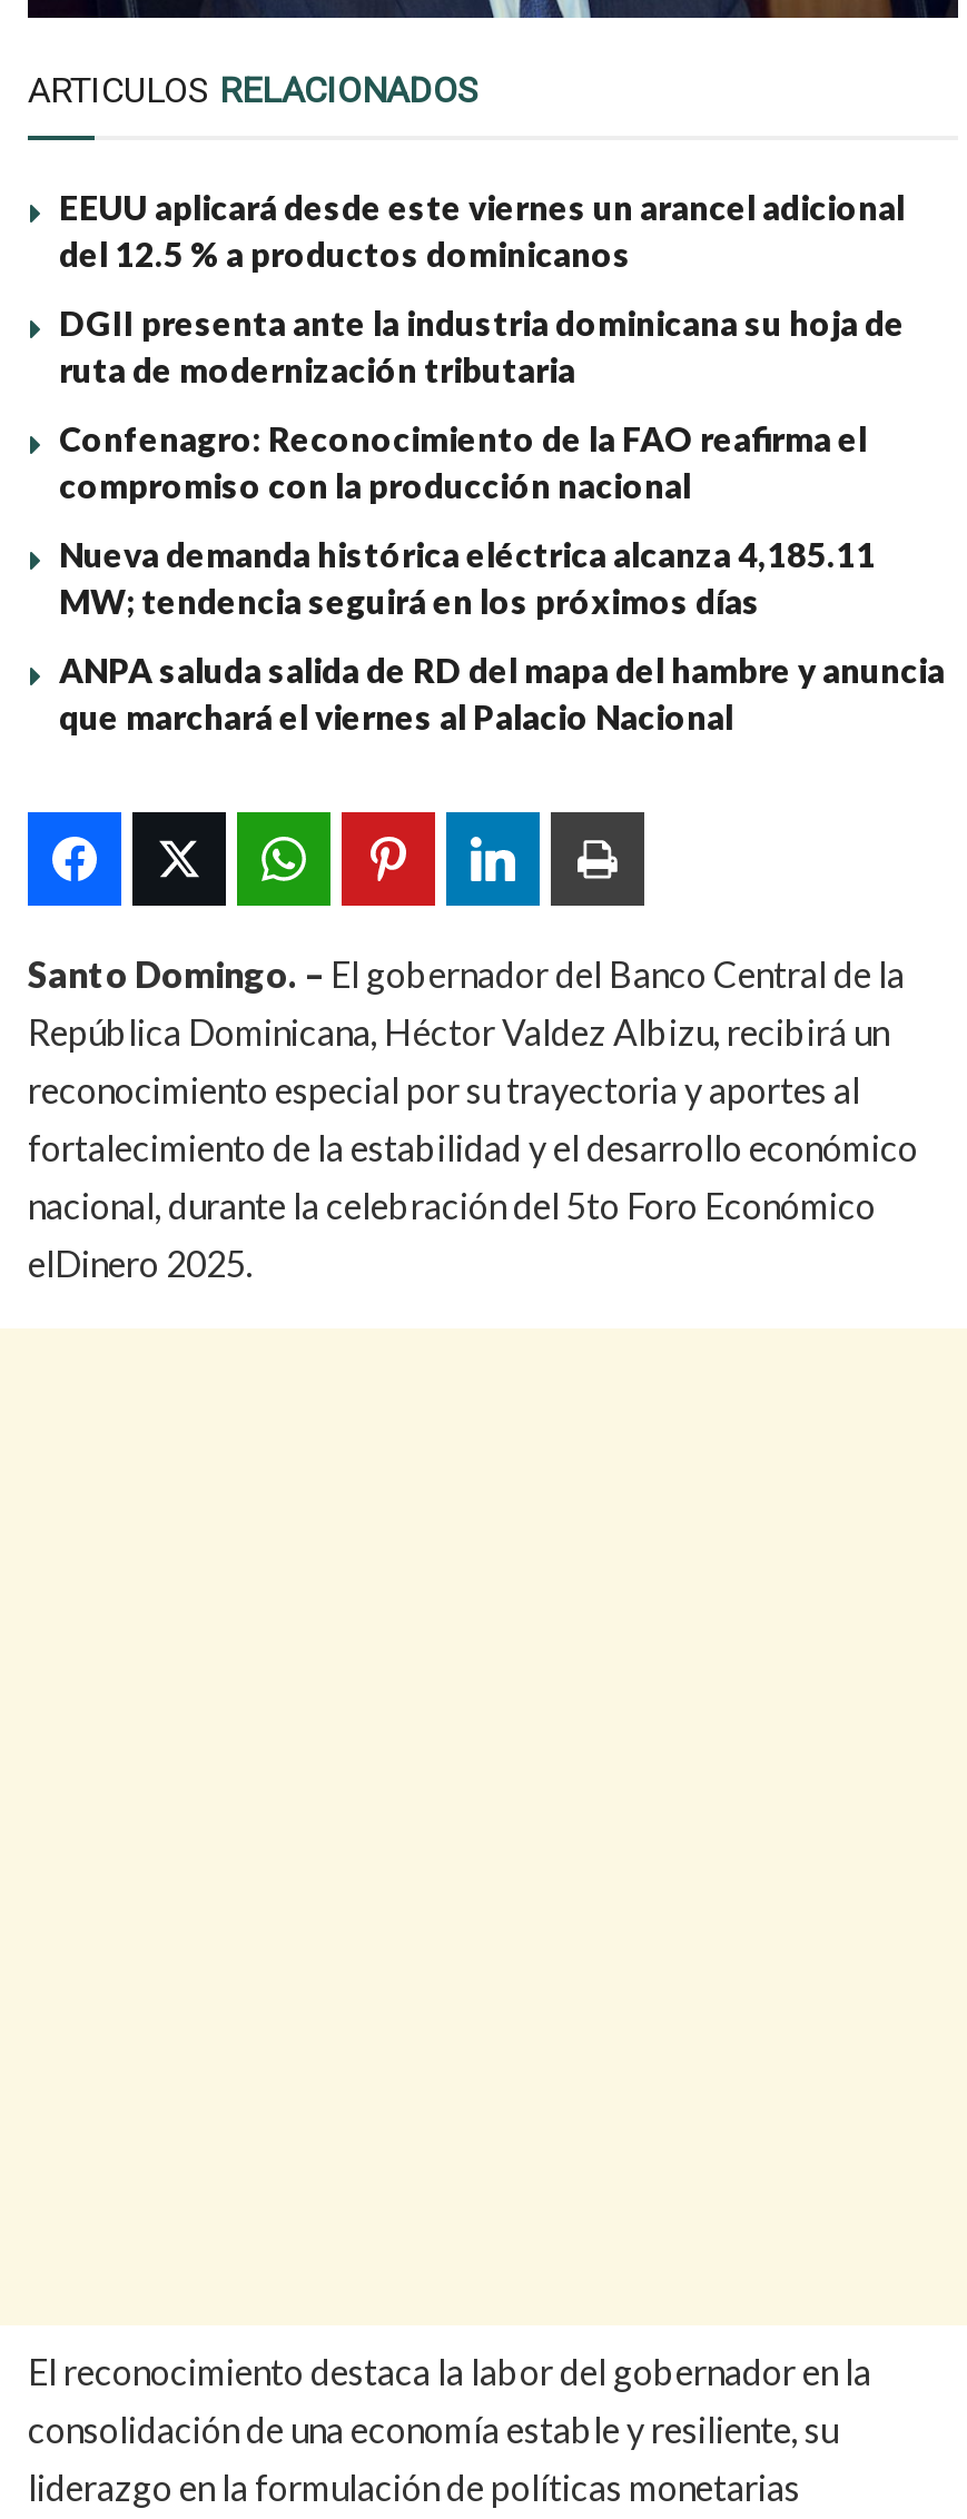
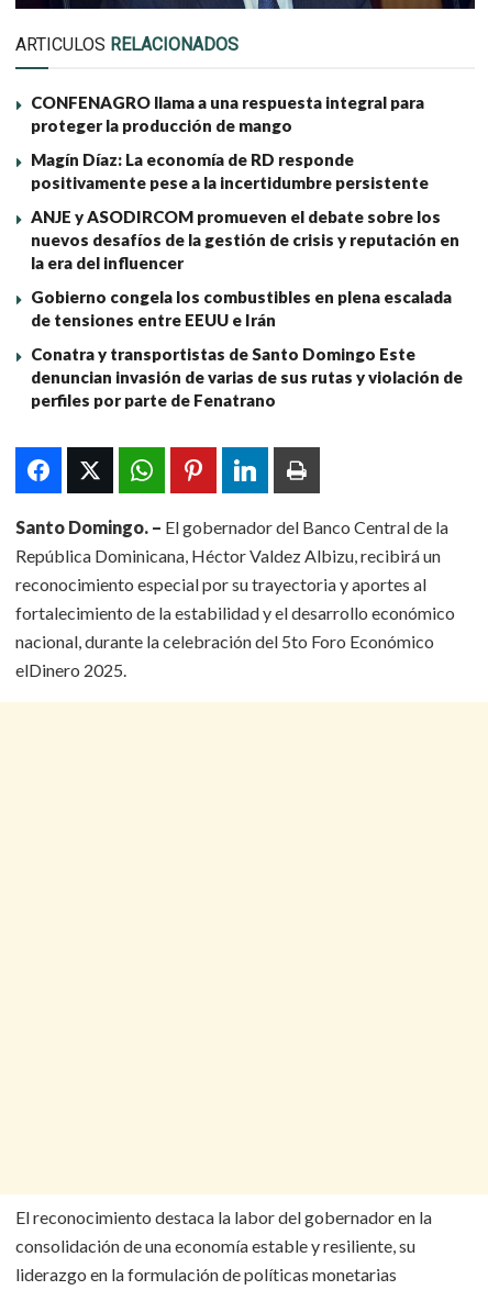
- EEUU aplicará desde este viernes un arancel adicional
- del 12.5 % a productos dominicanos
+ CONFENAGRO llama a una respuesta integral para
+ proteger la producción de mango

- DGII presenta ante la industria dominicana su hoja de
- ruta de modernización tributaria
+ Magín Díaz: La economía de RD responde
+ positivamente pese a la incertidumbre persistente

- Confenagro: Reconocimiento de la FAO reafirma el
- compromiso con la producción nacional
+ ANJE y ASODIRCOM promueven el debate sobre los
+ nuevos desafíos de la gestión de crisis y reputación en
+ la era del influencer

- Nueva demanda histórica eléctrica alcanza 4,185.11
- MW; tendencia seguirá en los próximos días
+ Gobierno congela los combustibles en plena escalada
+ de tensiones entre EEUU e Irán

- ANPA saluda salida de RD del mapa del hambre y anuncia
- que marchará el viernes al Palacio Nacional
+ Conatra y transportistas de Santo Domingo Este
+ denuncian invasión de varias de sus rutas y violación de
+ perfiles por parte de Fenatrano
